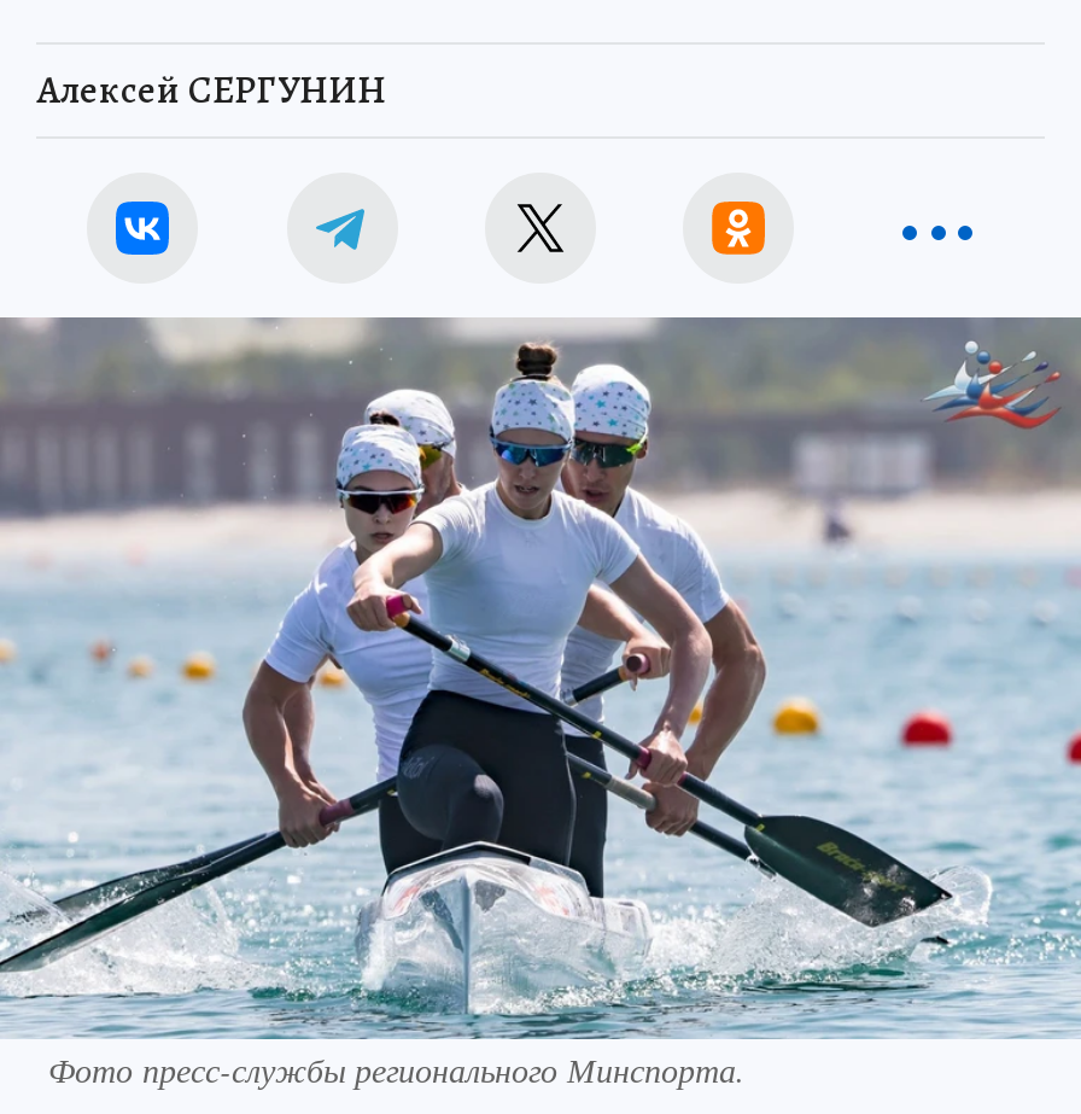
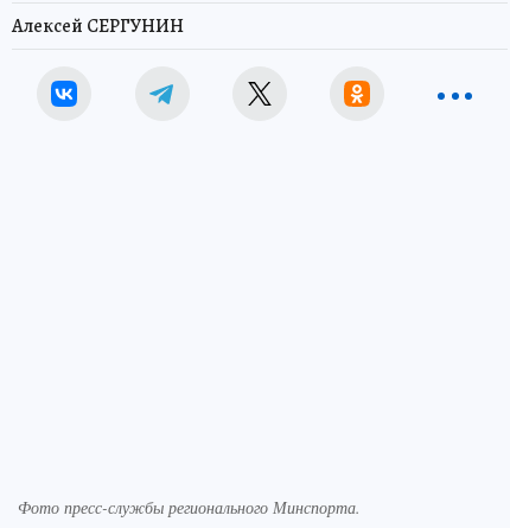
- [image]
